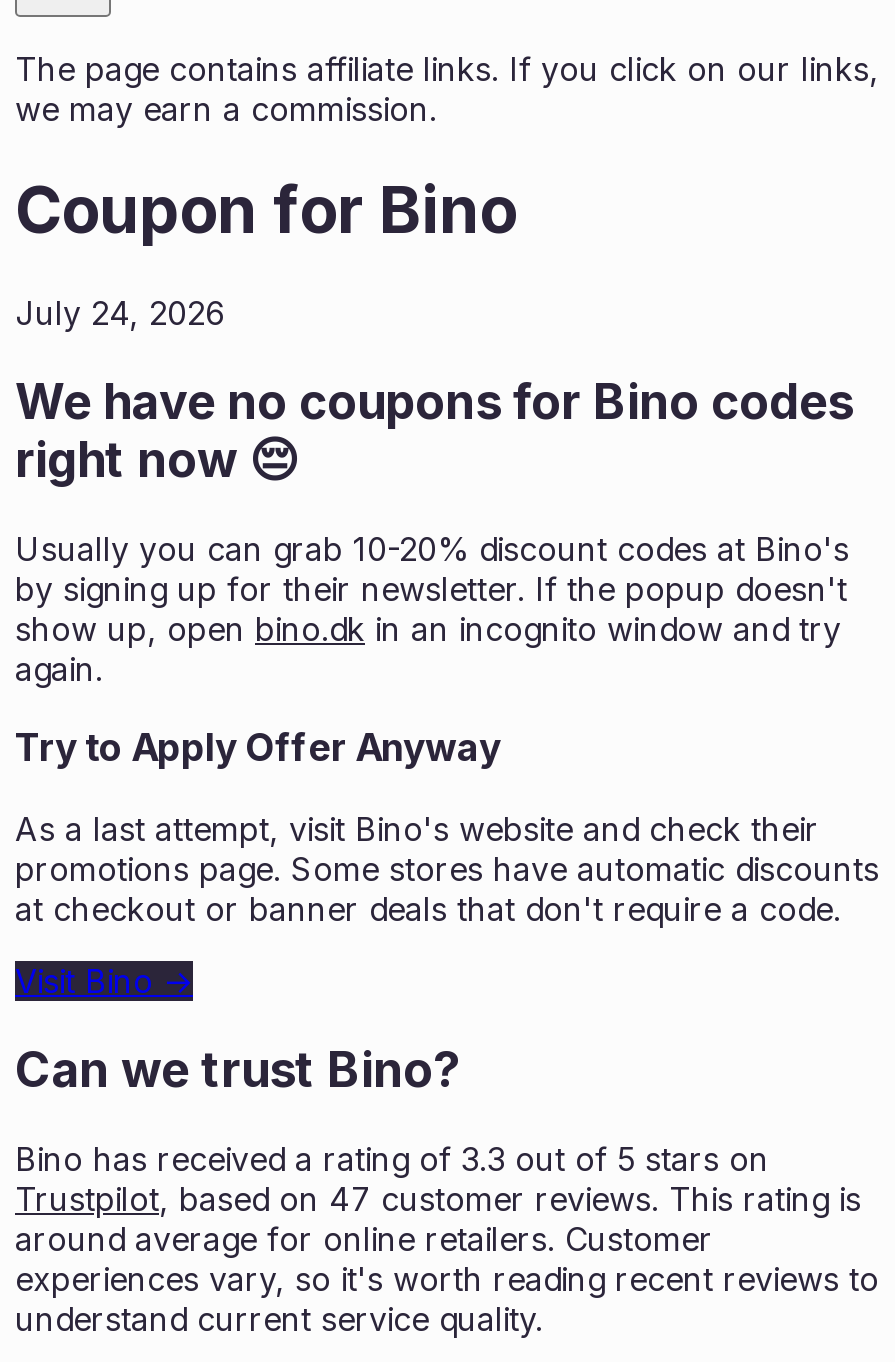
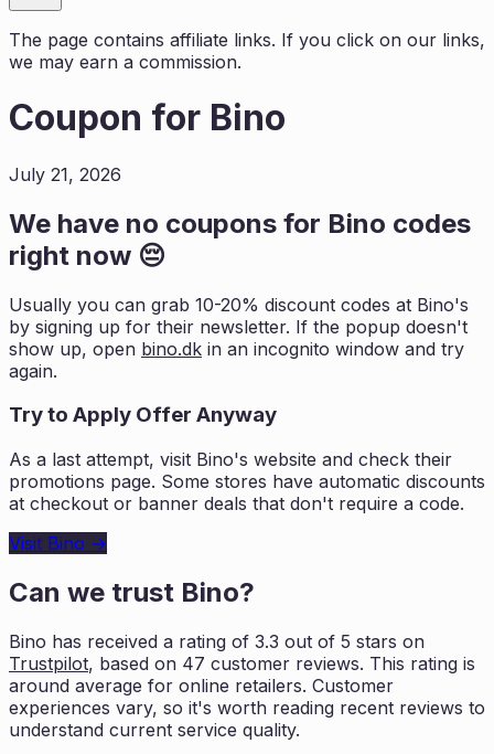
- July 24, 2026
+ July 21, 2026
